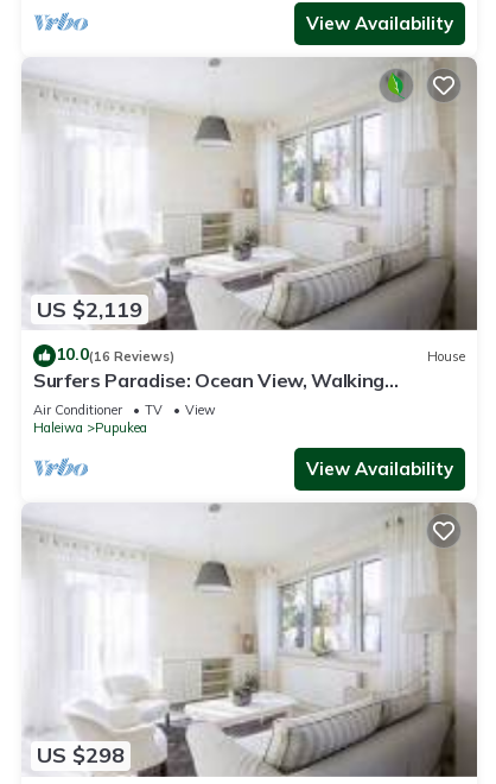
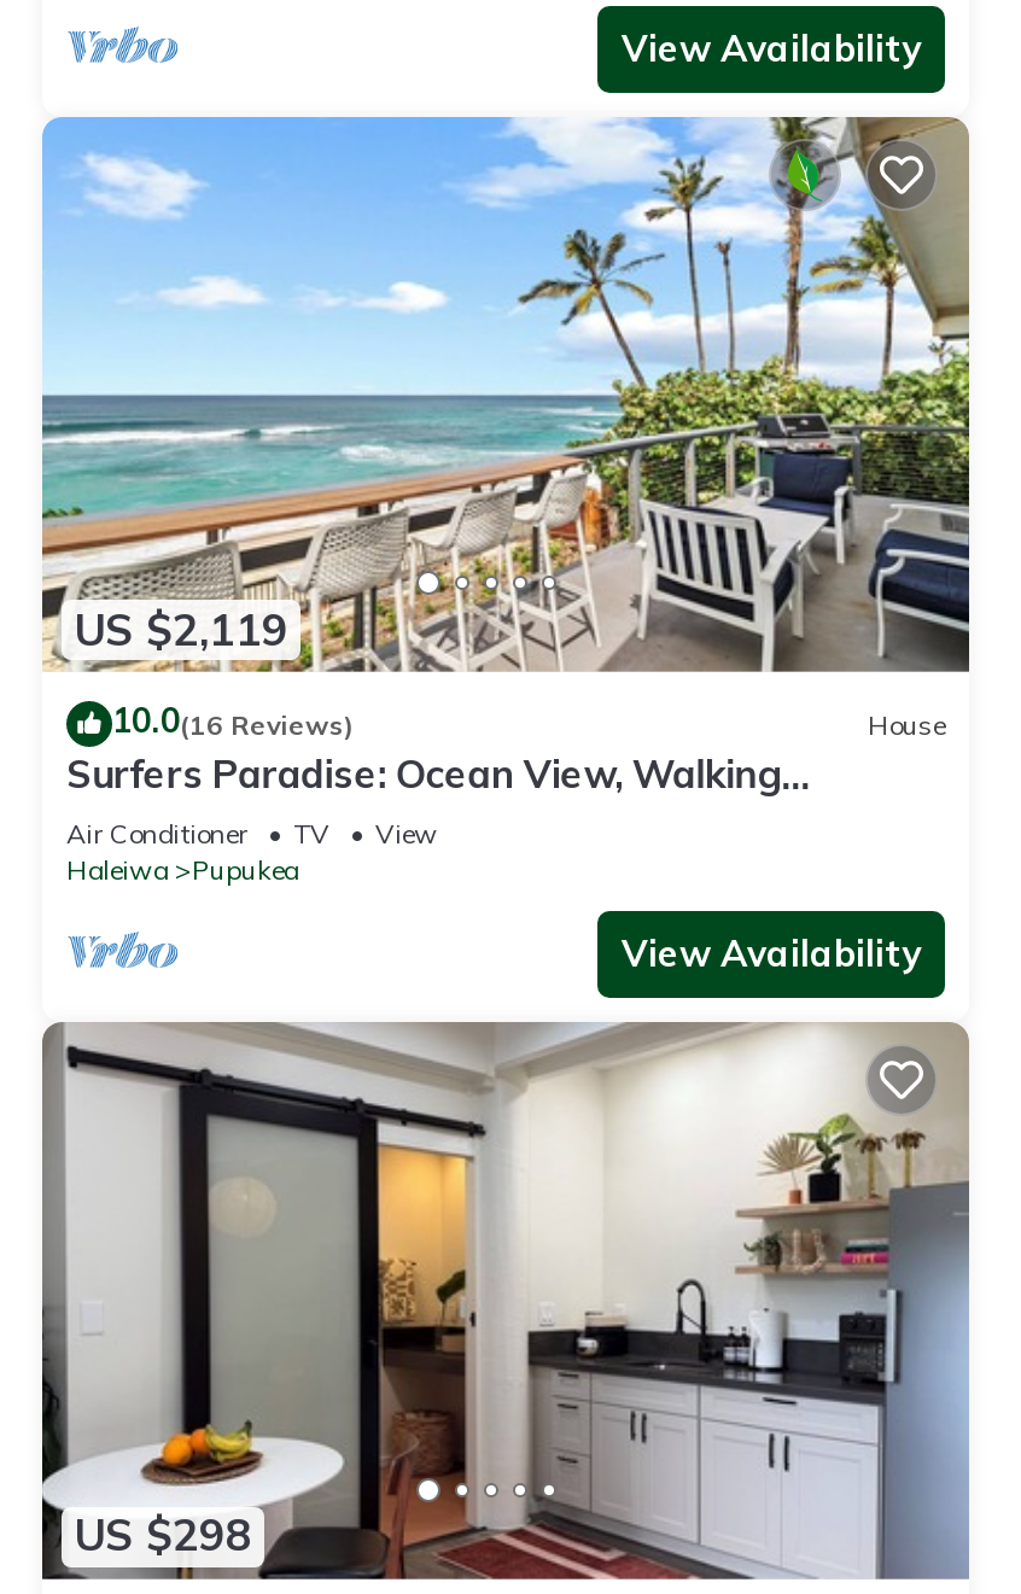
- [image]
+ [image]

- [image]
+ [image]
